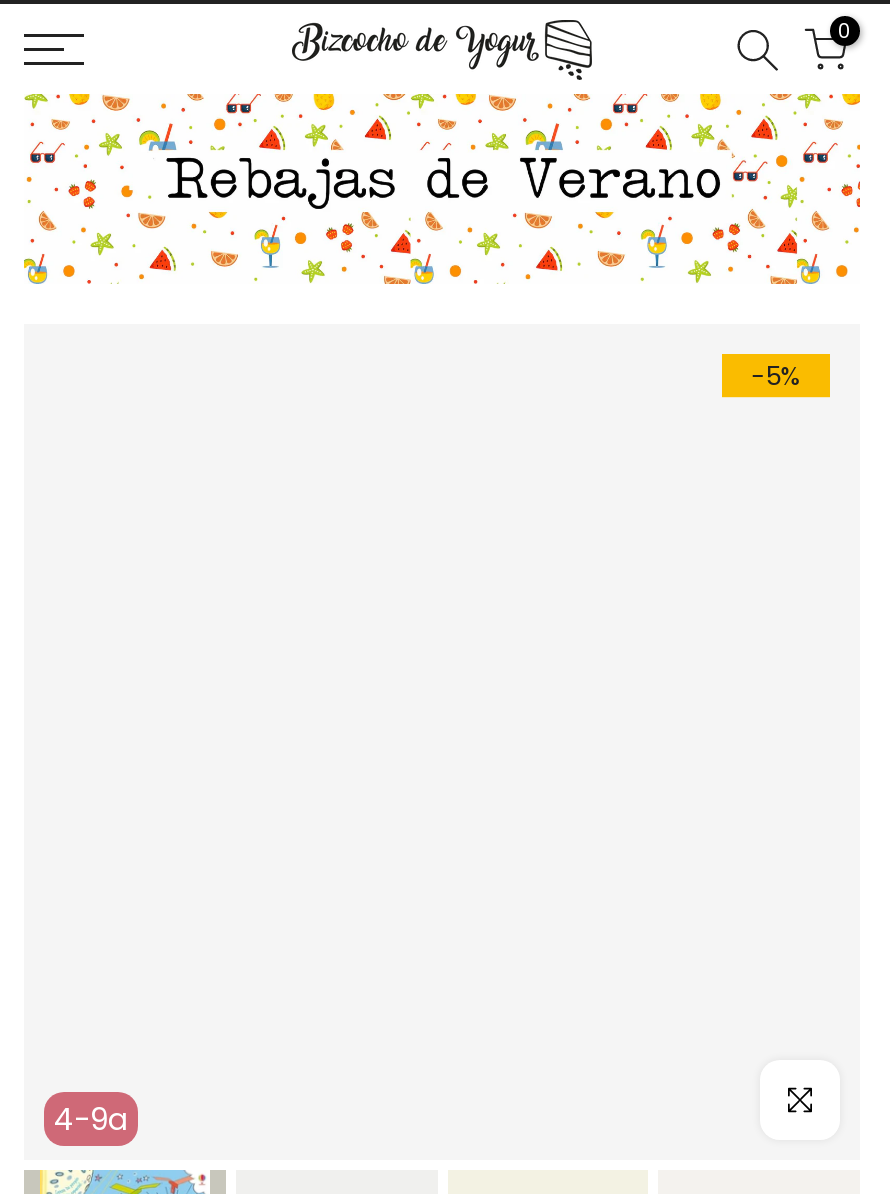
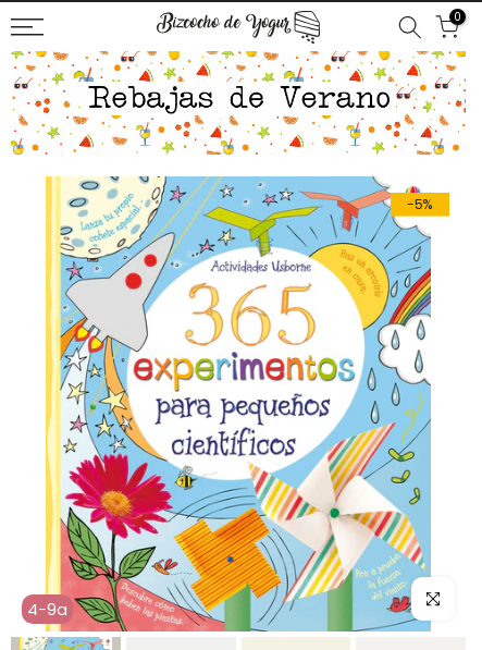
+ [image]
